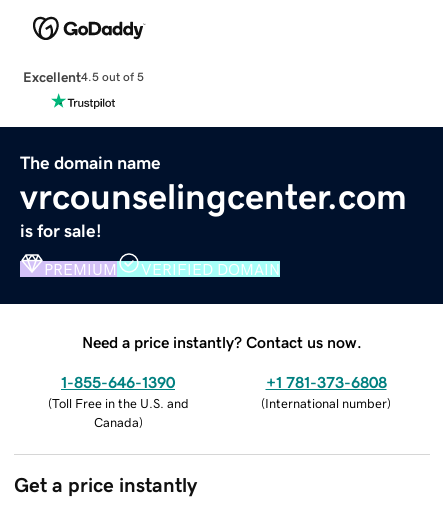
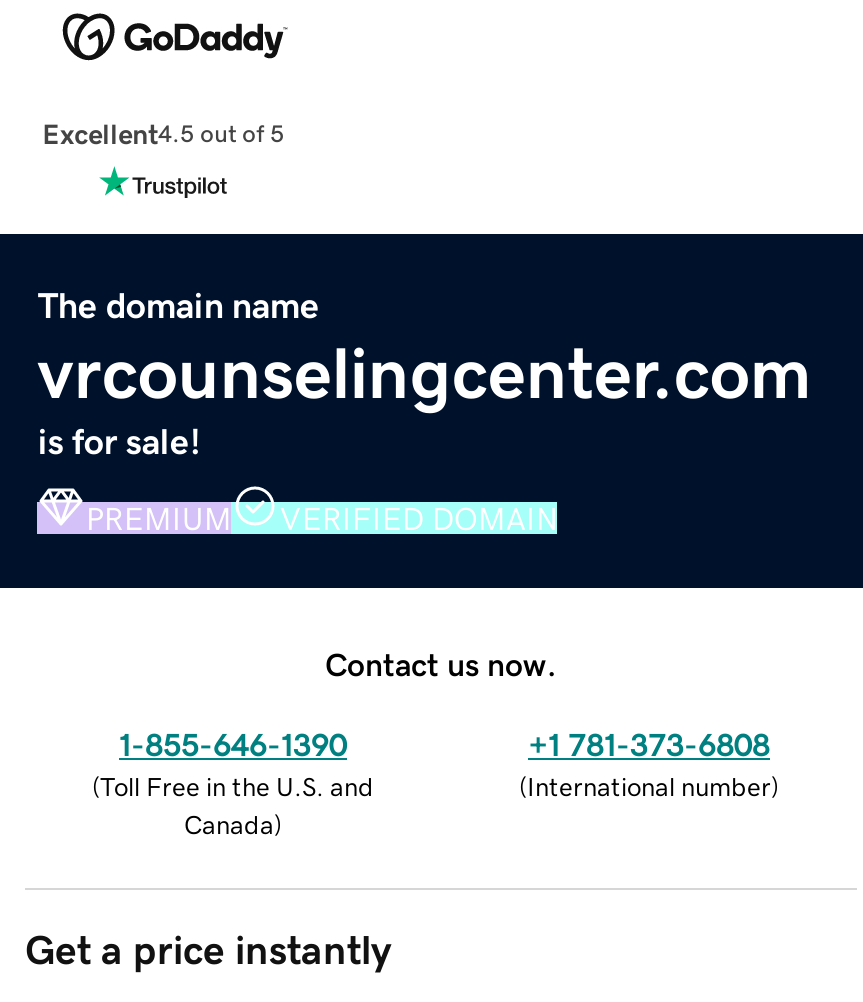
- Need a price instantly? Contact us now.
+ Contact us now.
